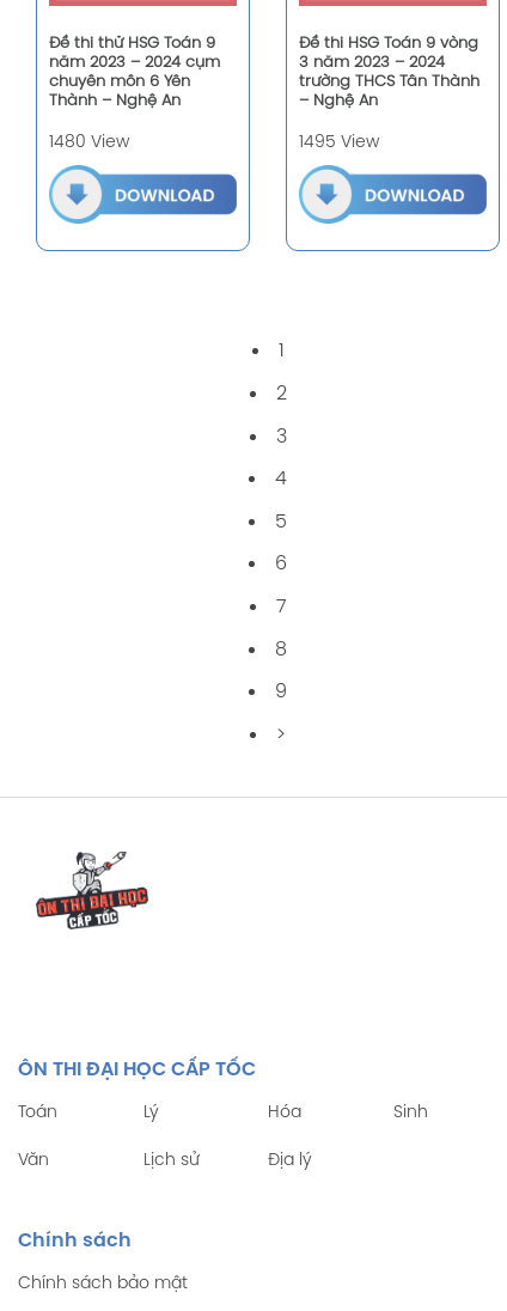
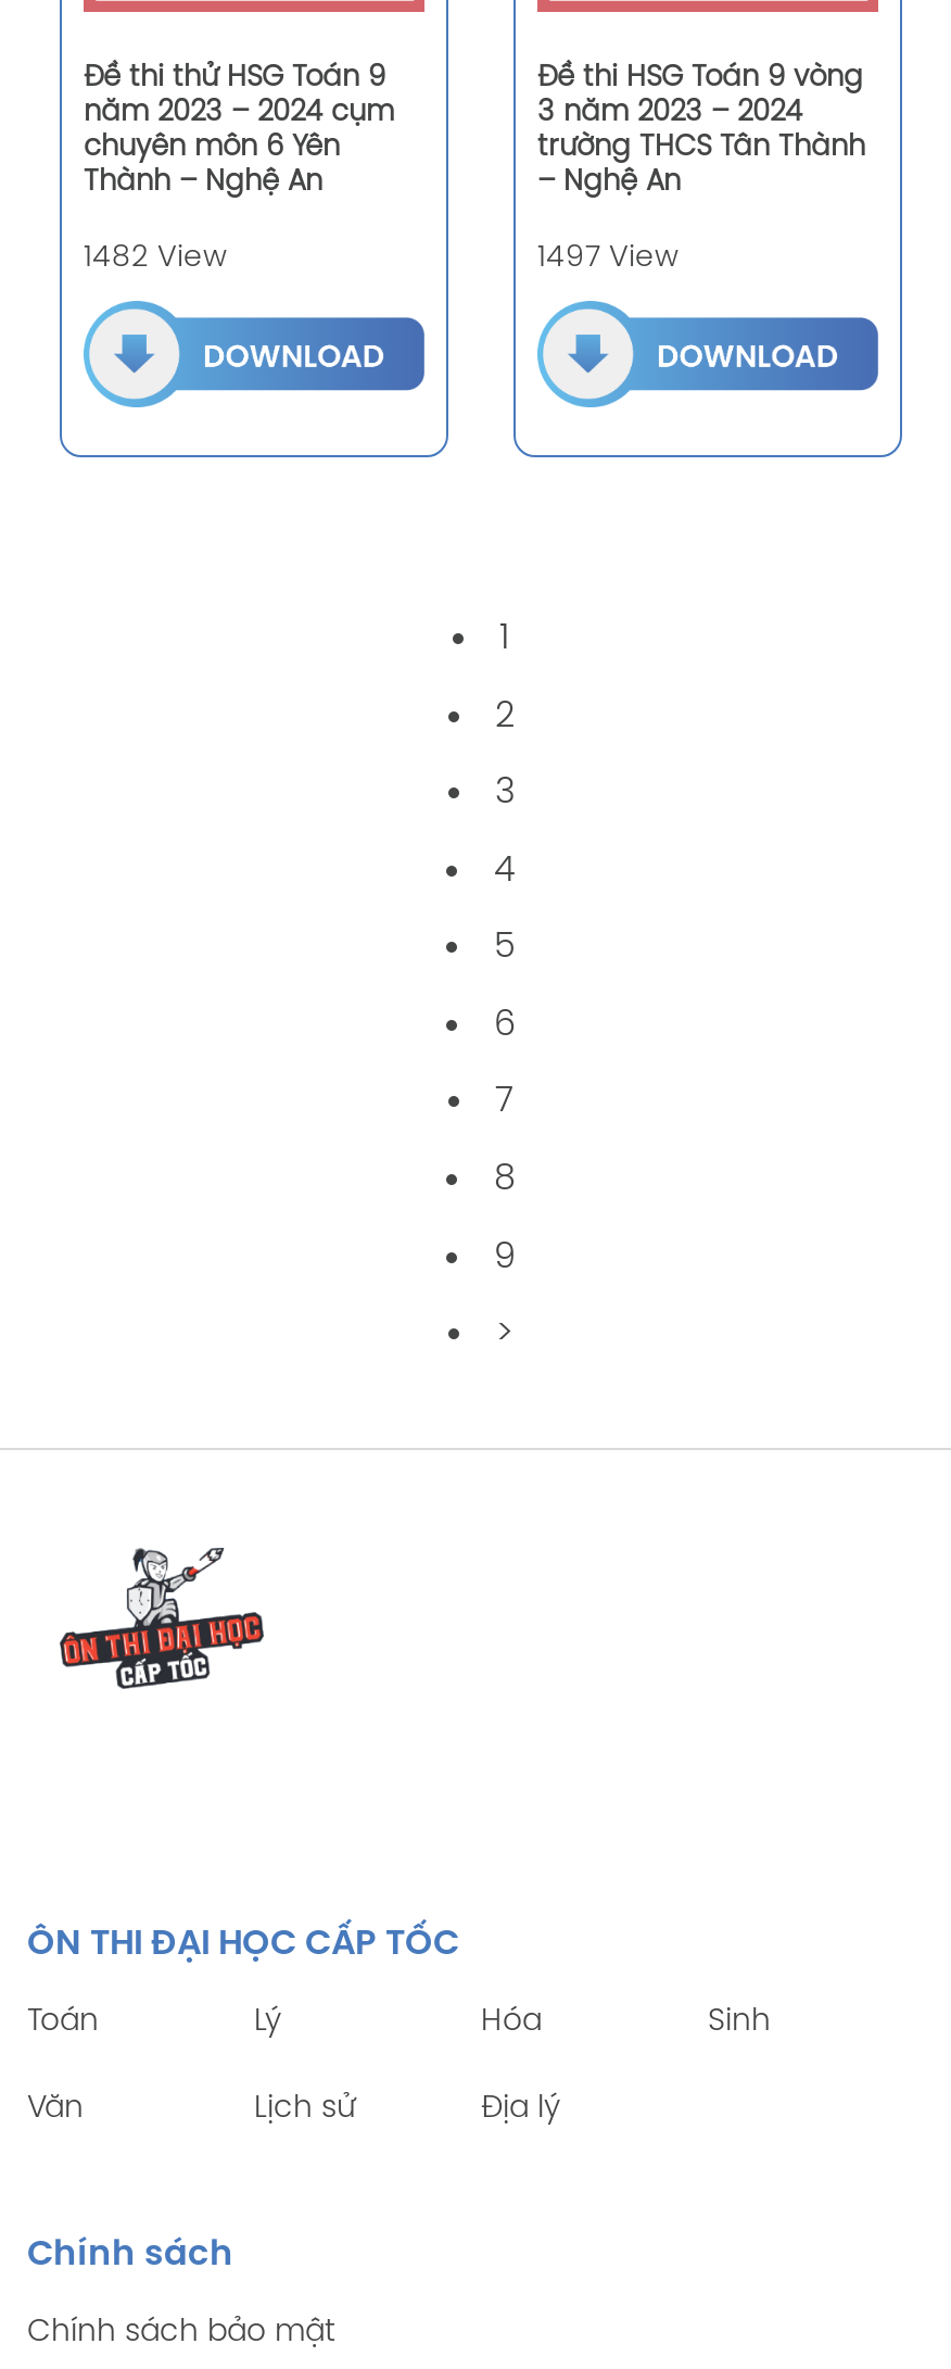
- 1480 View
+ 1482 View

- 1495 View
+ 1497 View
